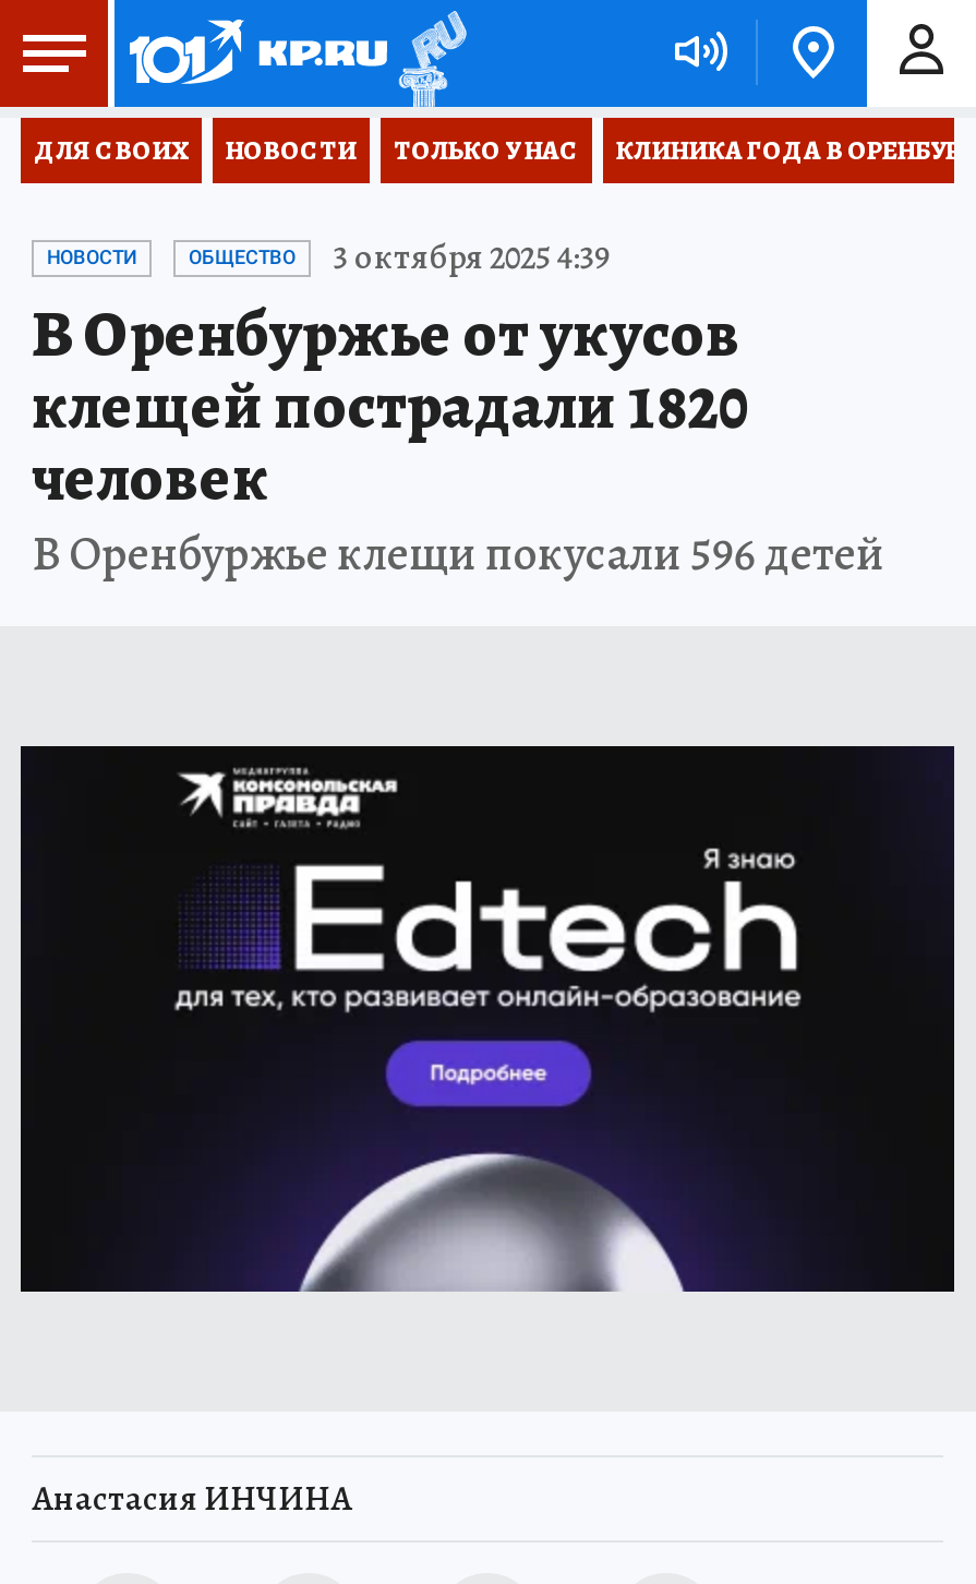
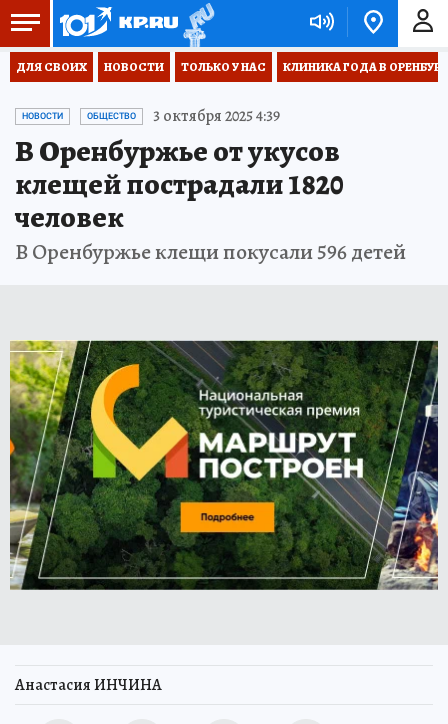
- [image]
+ [image]
